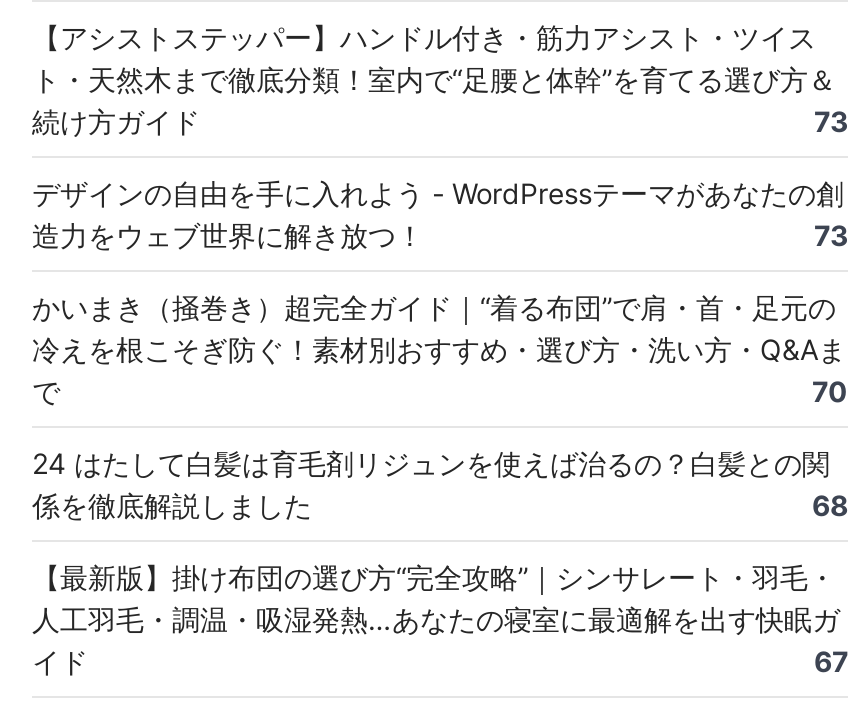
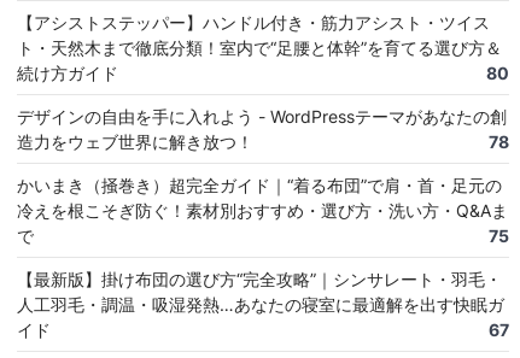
- 73
+ 80

- 73
+ 78

- 70
- 24 はたして白髪は育毛剤リジュンを使えば治るの？白髪との関
- 係を徹底解説しました
- 68
+ 75
